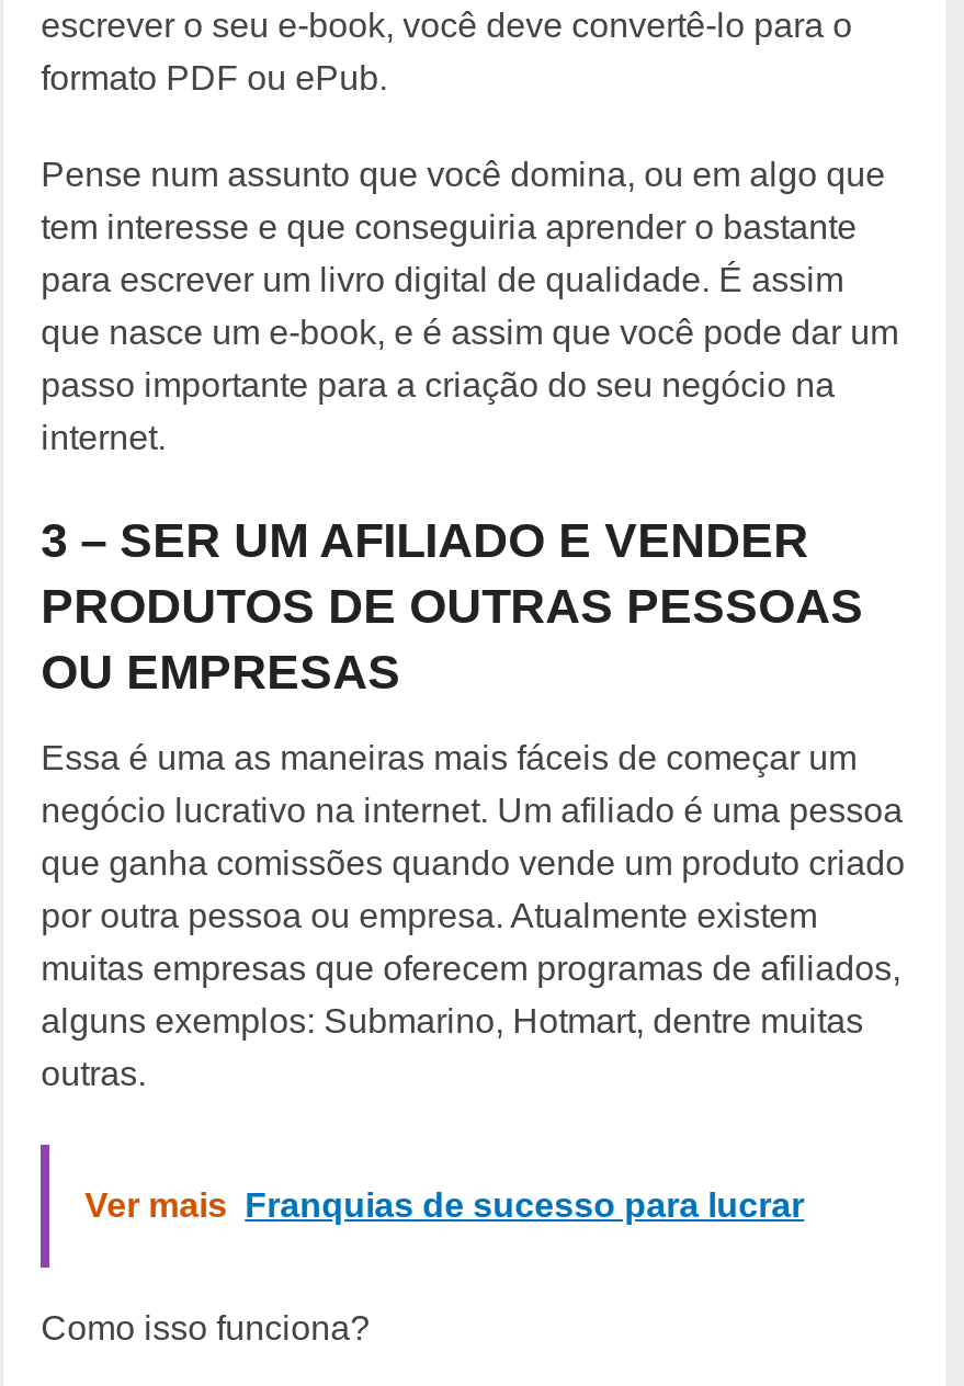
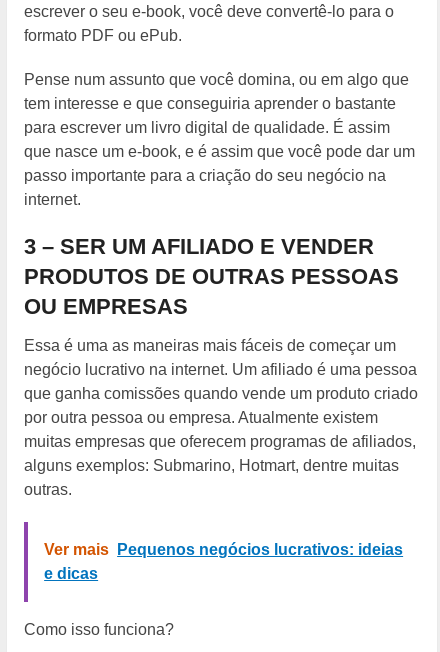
- Ver mais Franquias de sucesso para lucrar
+ Ver mais Pequenos negócios lucrativos: ideias
+ e dicas
